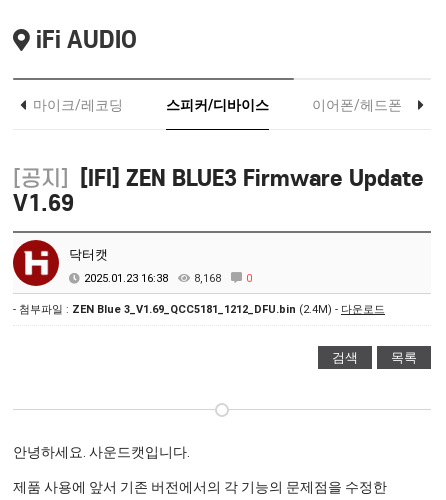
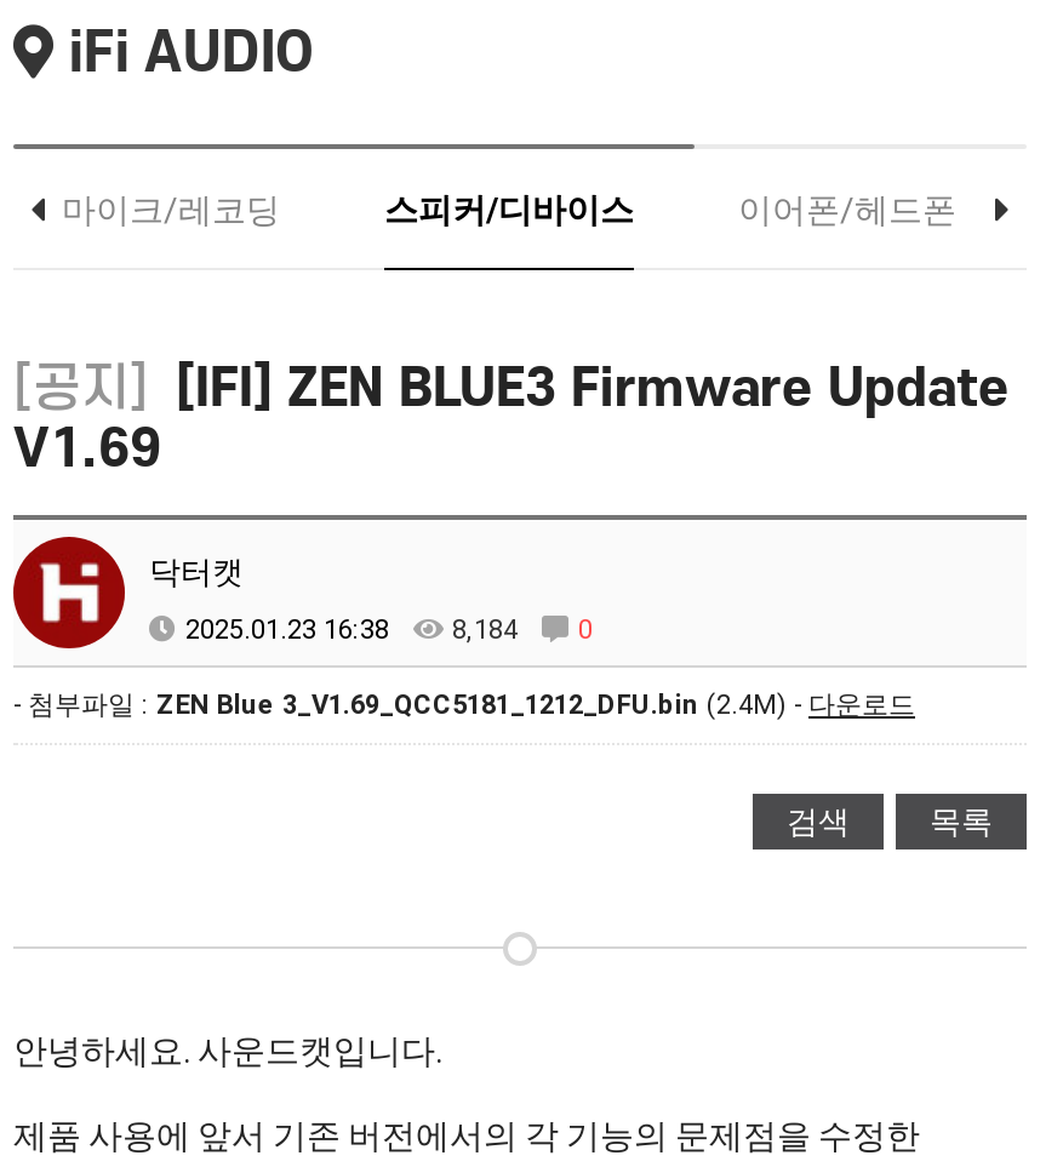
- 2025.01.23 16:38 8,168 0
+ 2025.01.23 16:38 8,184 0
